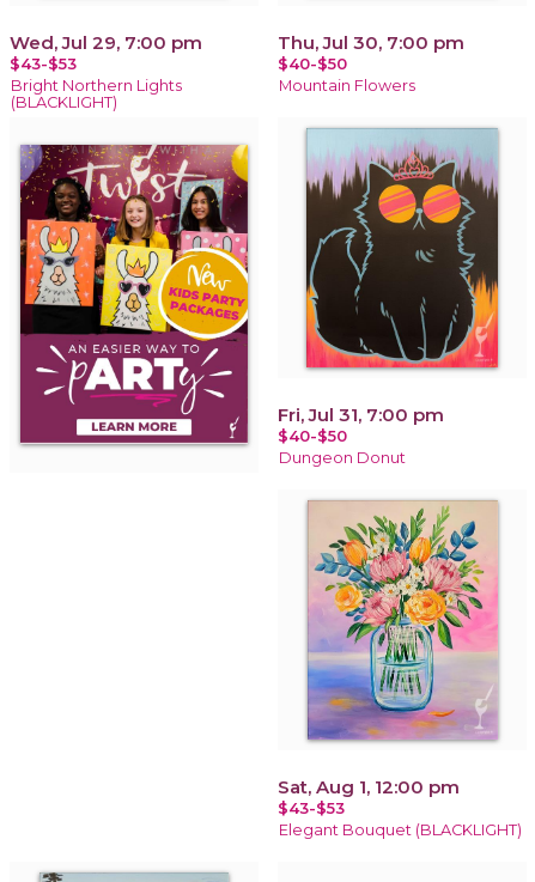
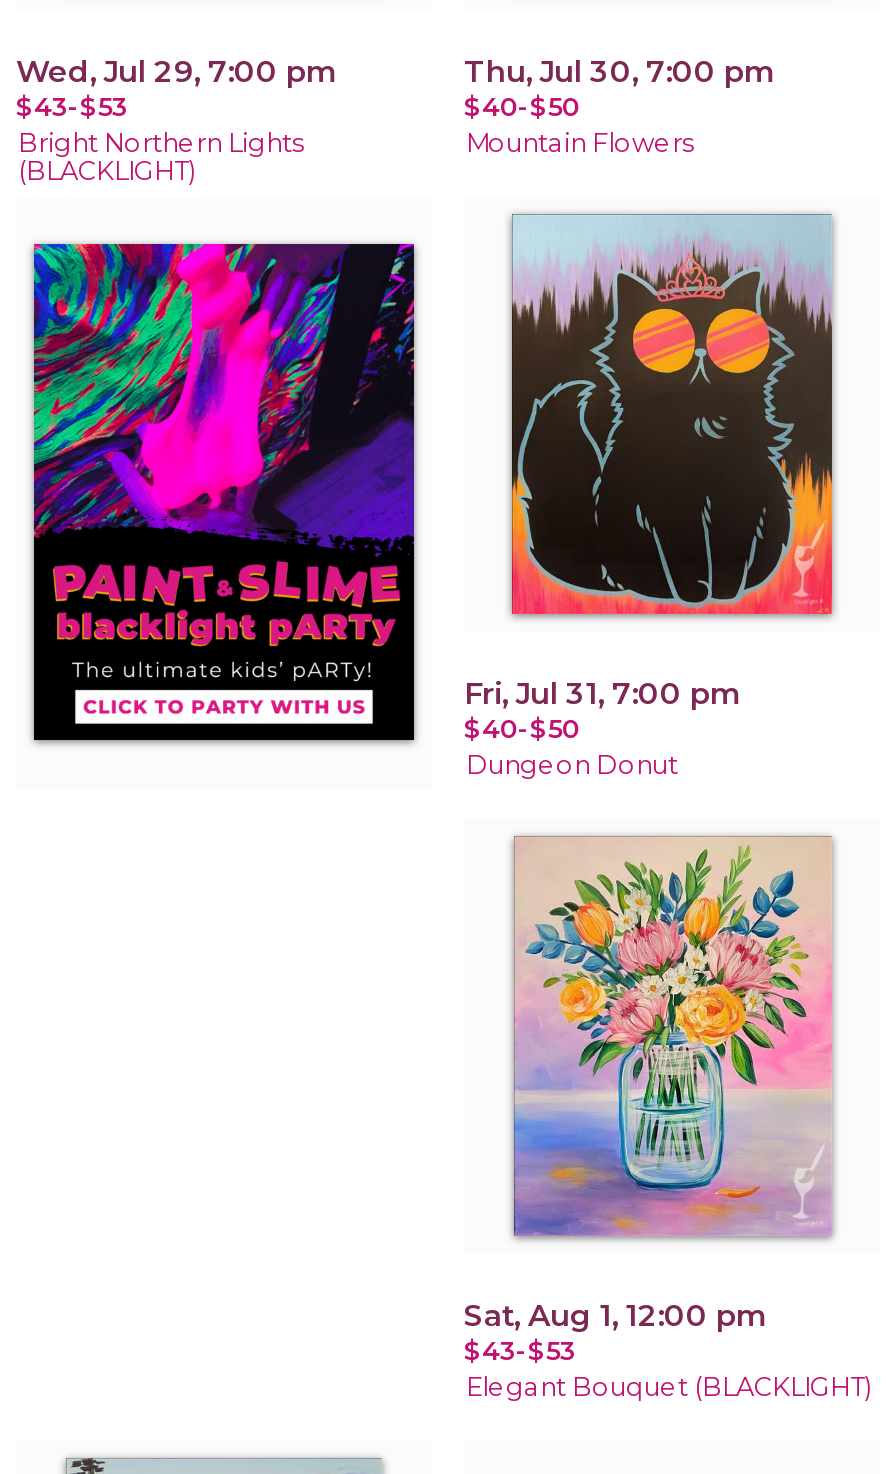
- [image]
+ [image]
